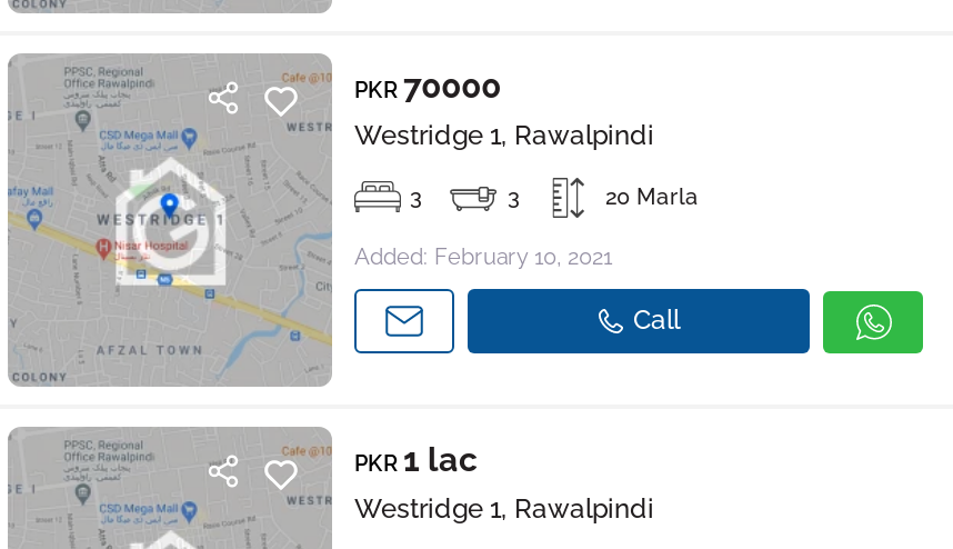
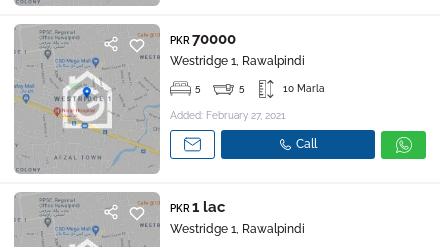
- 3
+ 5

- 3
+ 5

- 20 Marla
+ 10 Marla

- Added: February 10, 2021
+ Added: February 27, 2021
